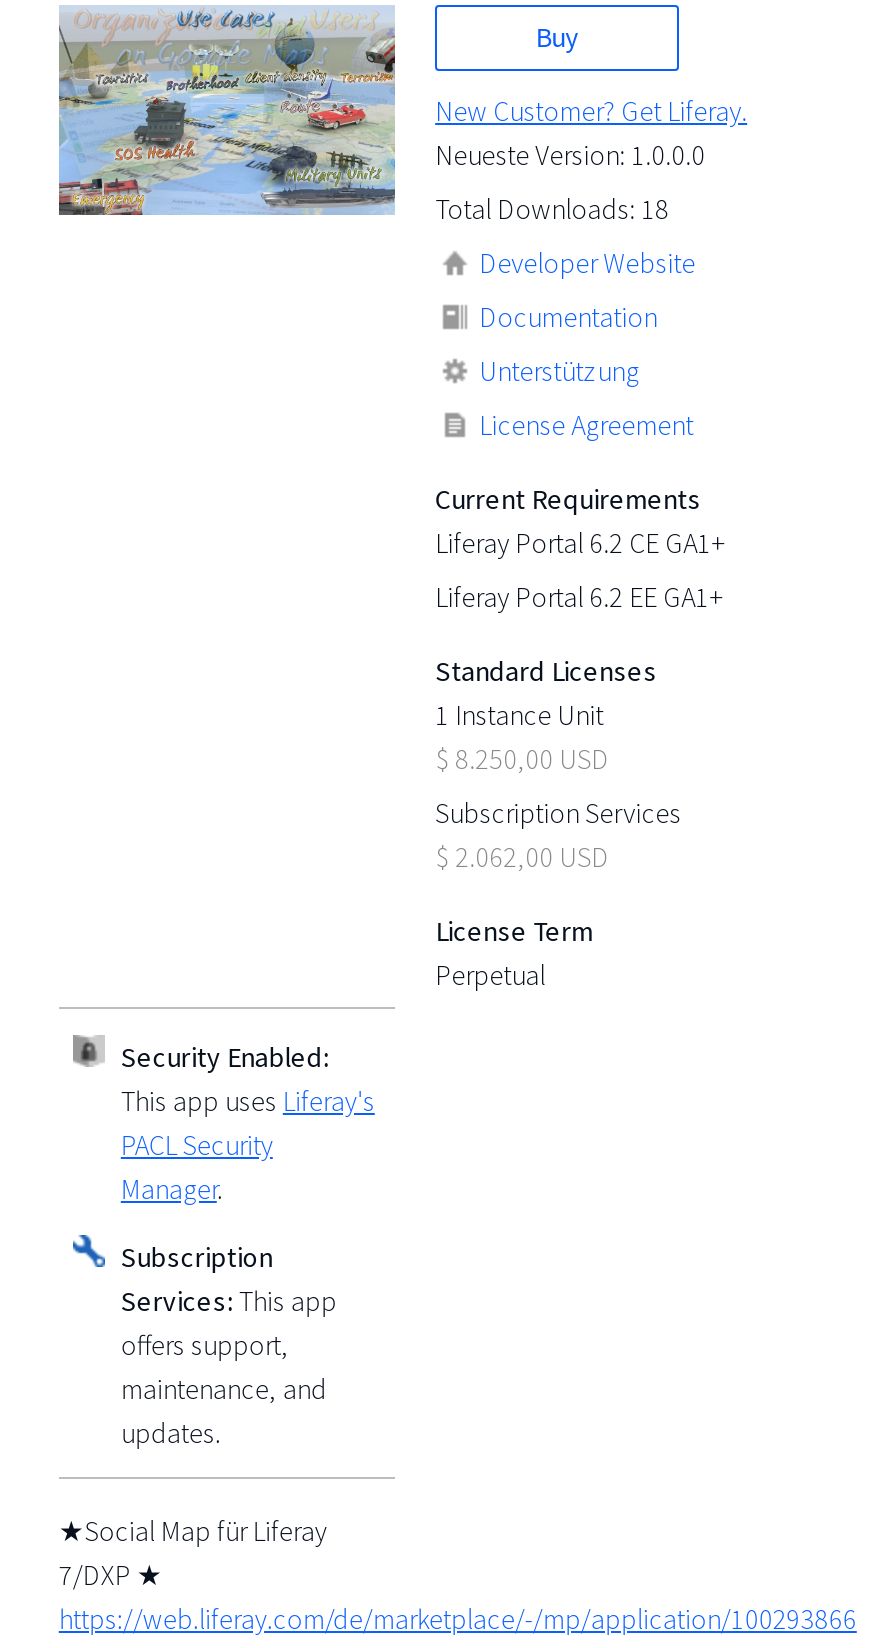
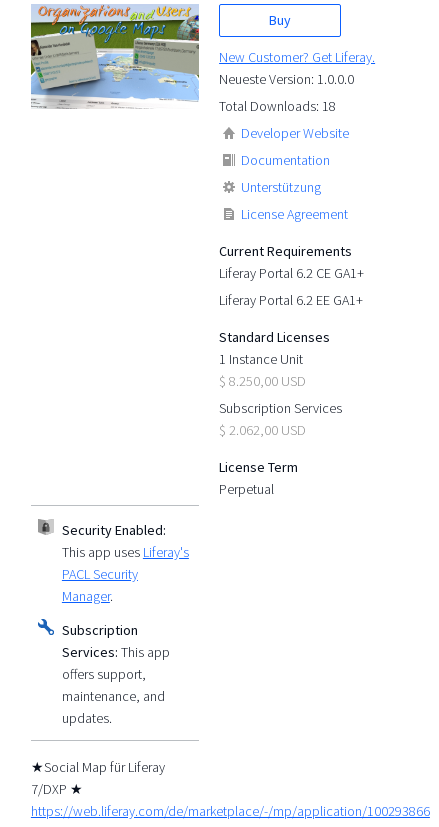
- [image]
+ [image]
